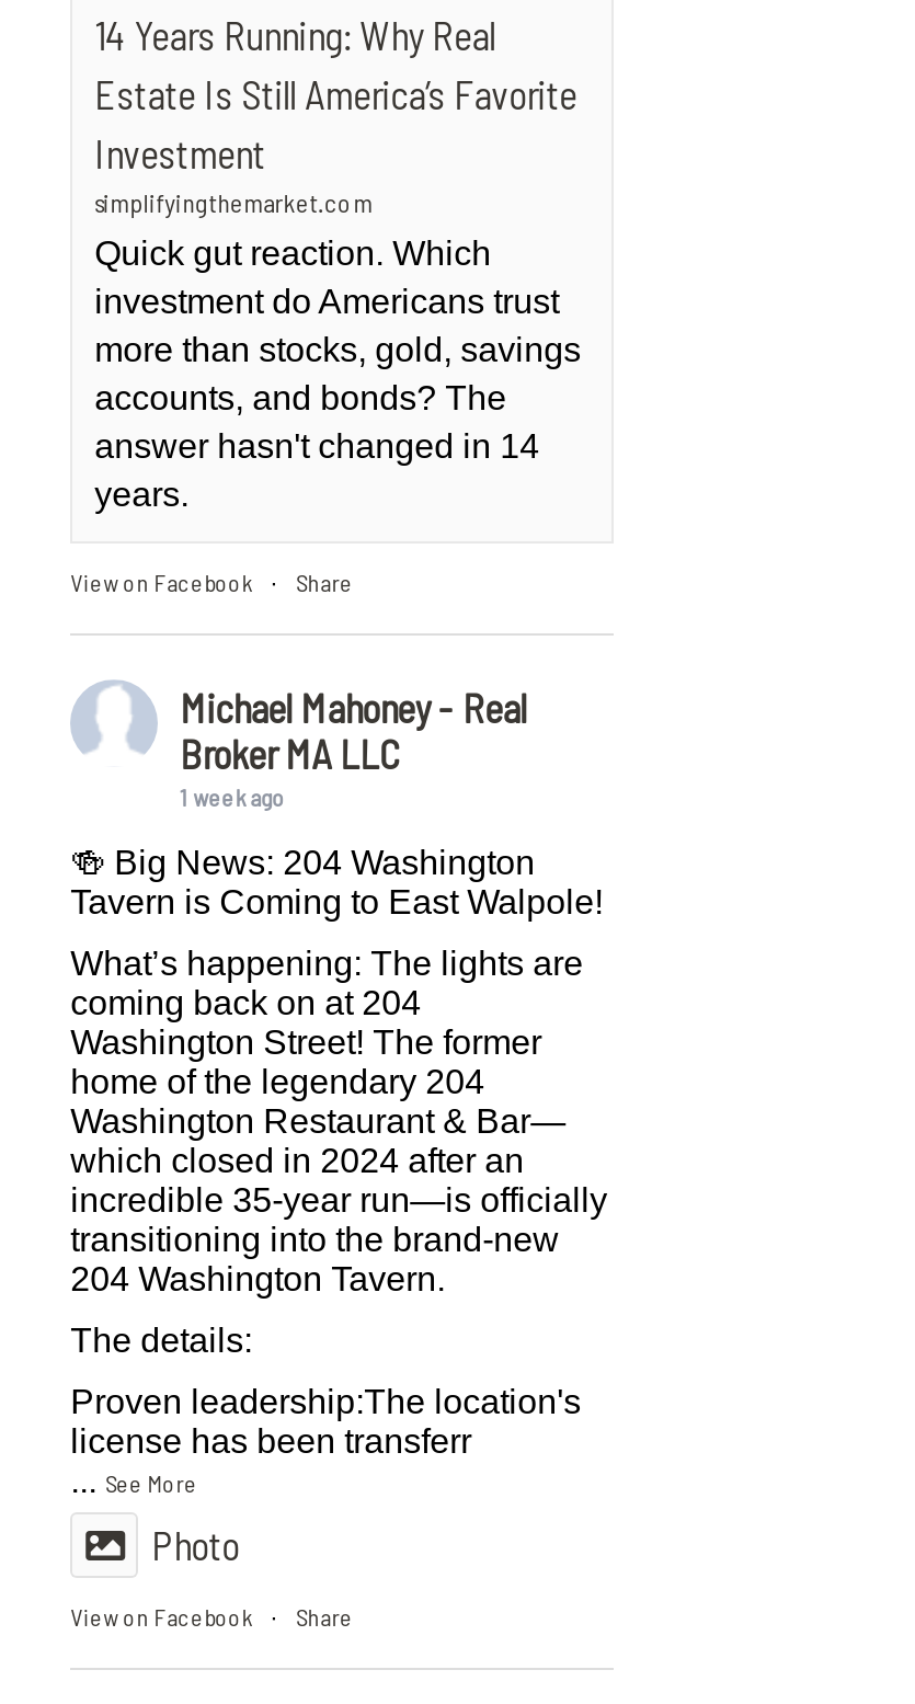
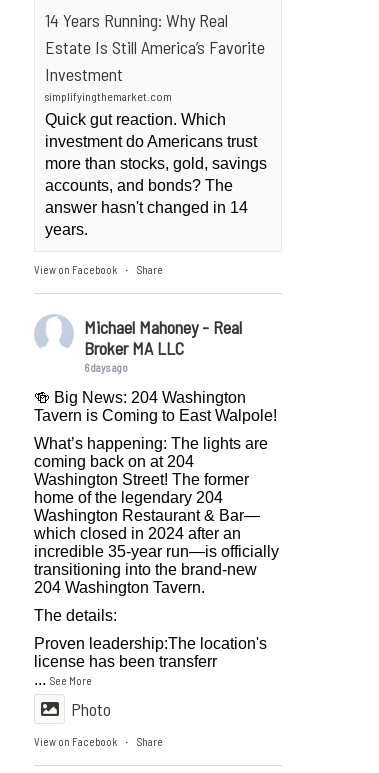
- 1 week ago
+ 6 days ago
